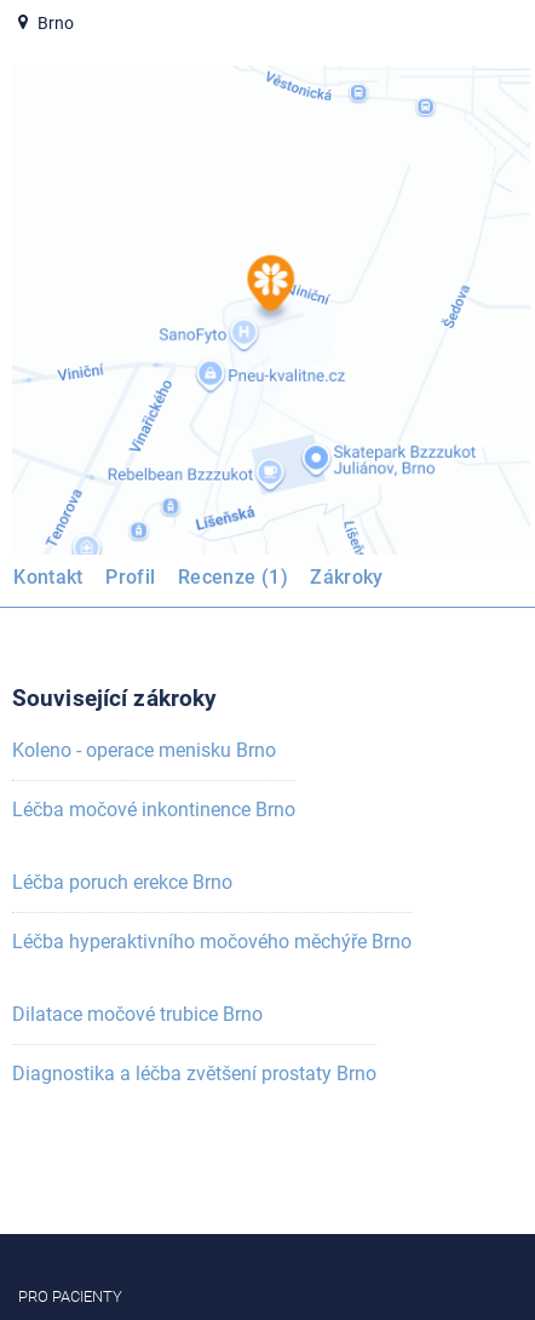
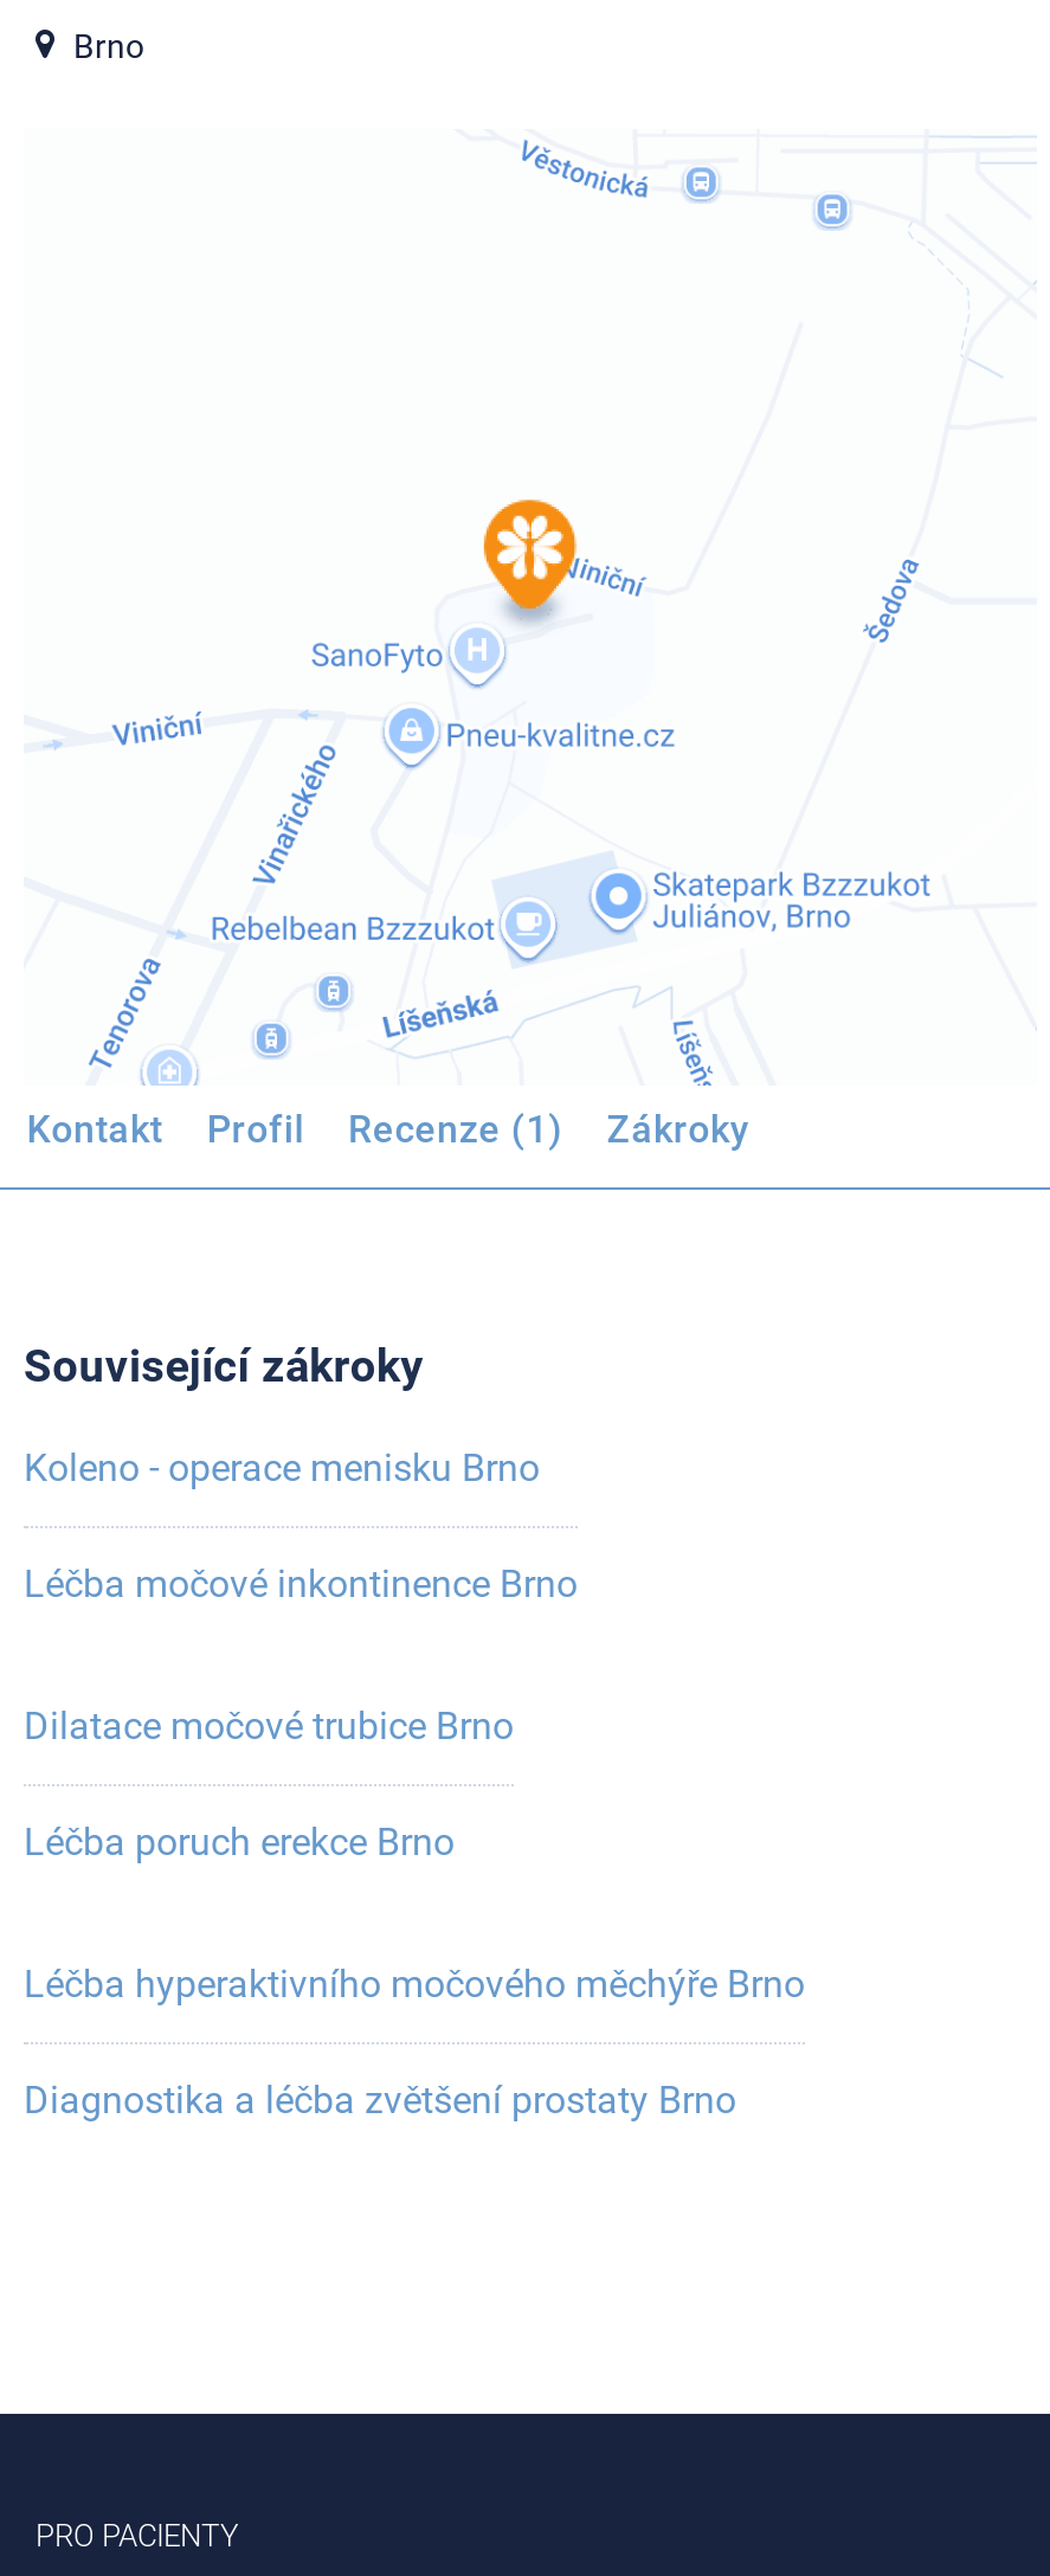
moved down: Léčba poruch erekce Brno

moved down: Léčba hyperaktivního močového měchýře Brno

moved up: Dilatace močové trubice Brno
